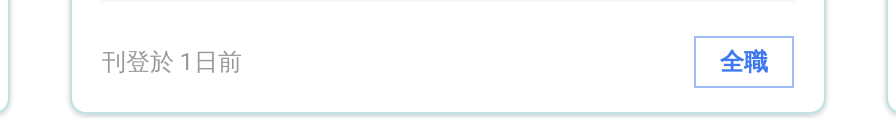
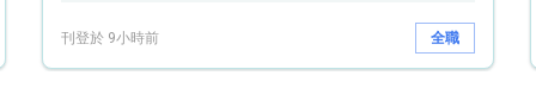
- 刊登於 1日前
+ 刊登於 9小時前
